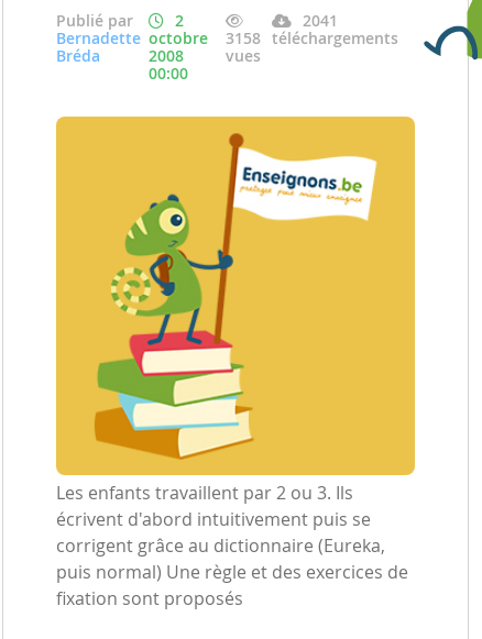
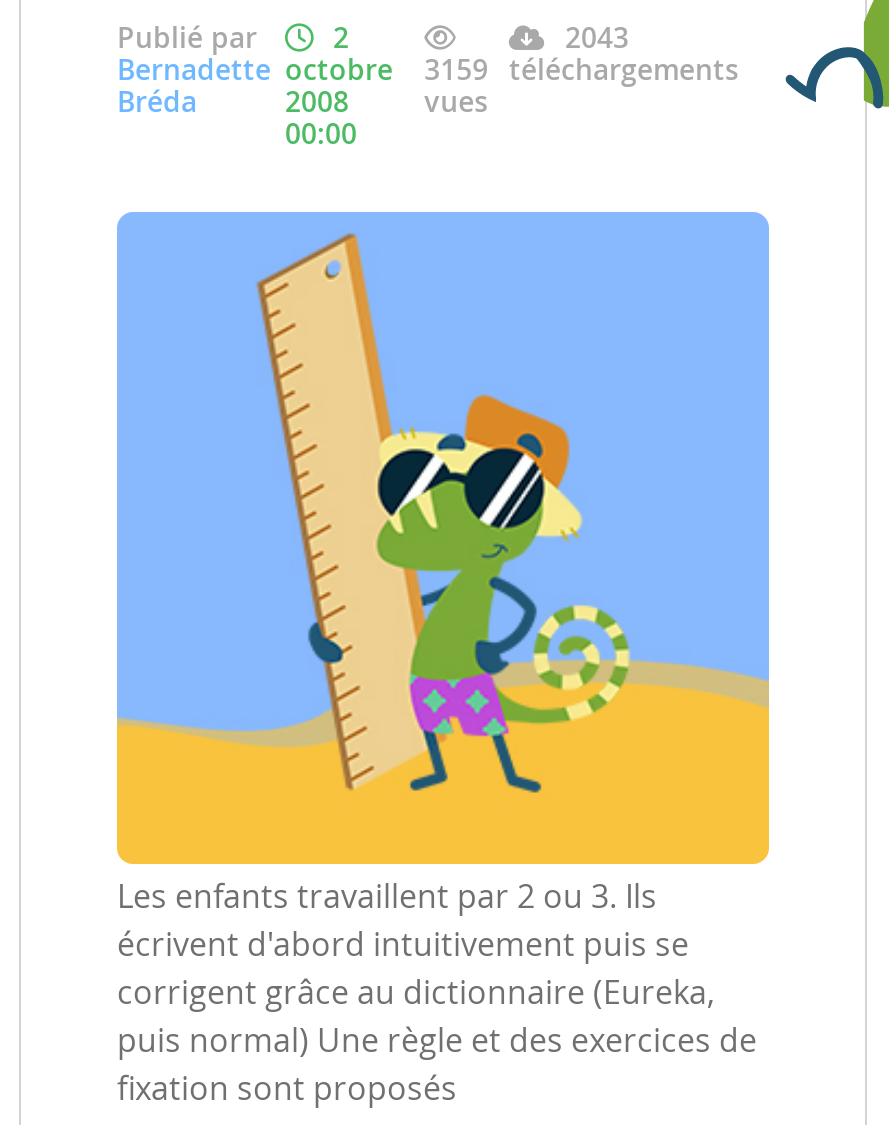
- 2041
+ 2043

- Bernadette octobre 3158 téléchargements
+ Bernadette octobre 3159 téléchargements

- [image]
+ [image]
